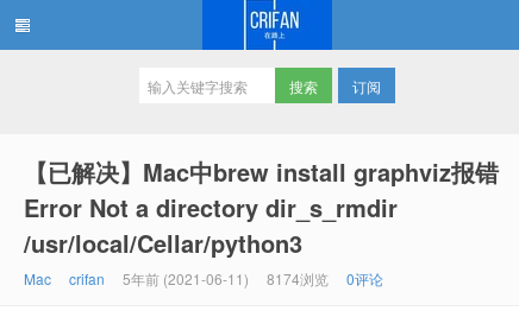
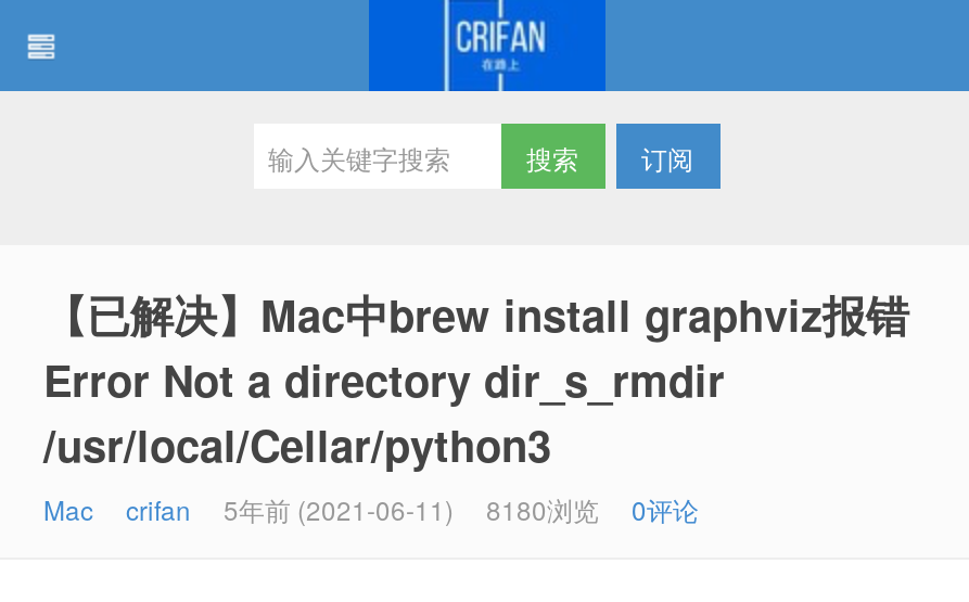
- Mac crifan 5年前 (2021-06-11) 8174浏览 0评论
+ Mac crifan 5年前 (2021-06-11) 8180浏览 0评论
